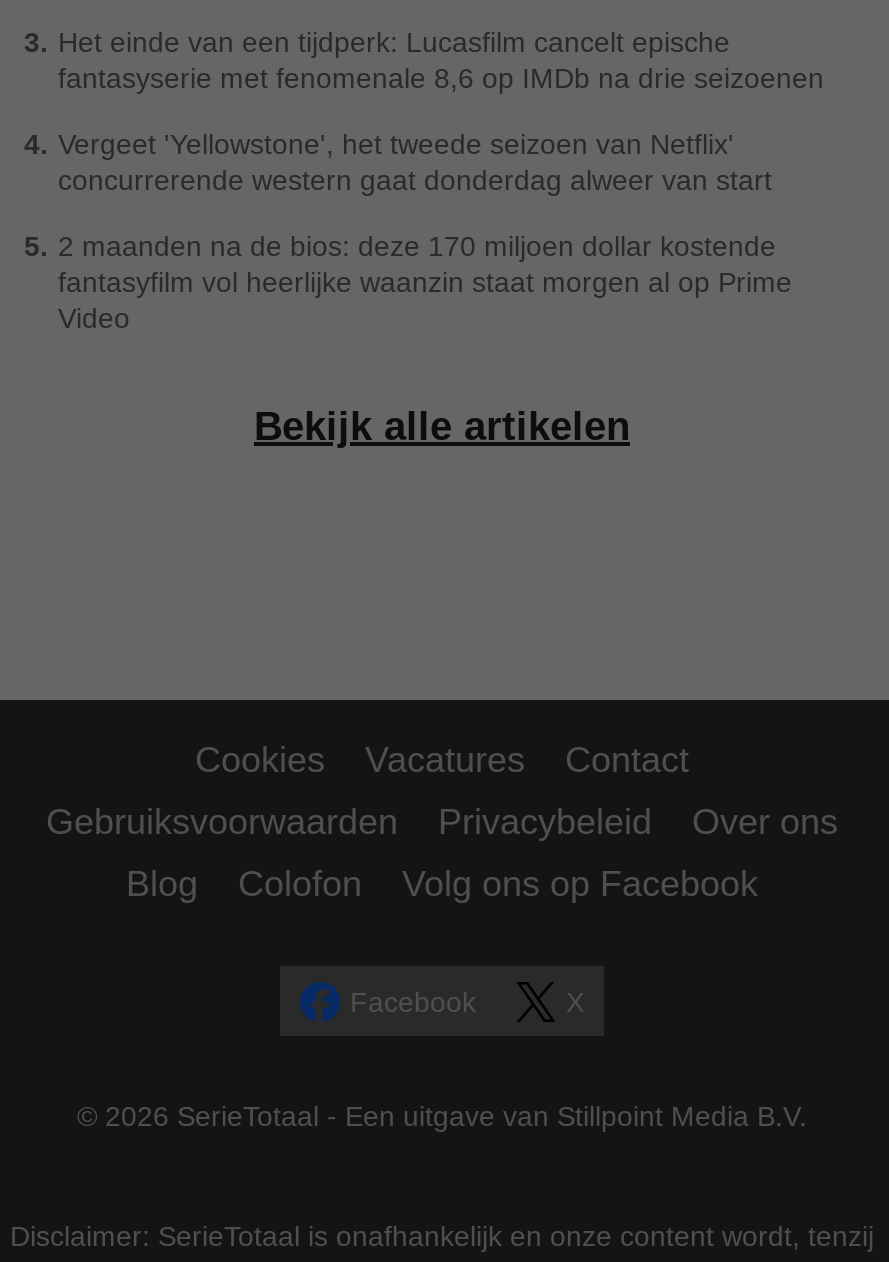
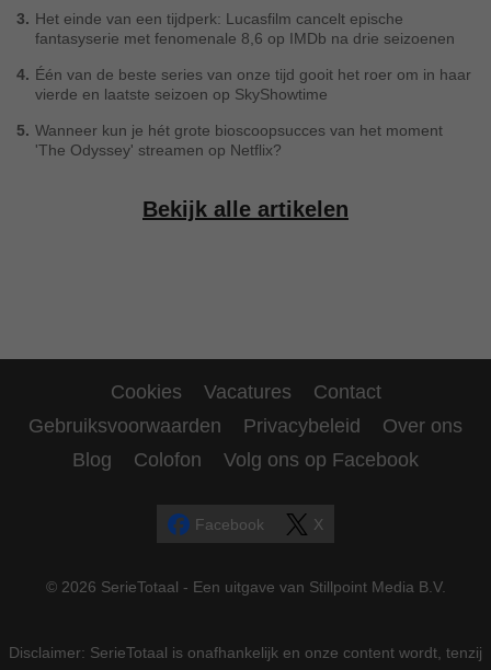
- 4. Vergeet 'Yellowstone', het tweede seizoen van Netflix'
- concurrerende western gaat donderdag alweer van start
+ 4. Één van de beste series van onze tijd gooit het roer om in haar
+ vierde en laatste seizoen op SkyShowtime

- 5. 2 maanden na de bios: deze 170 miljoen dollar kostende
- fantasyfilm vol heerlijke waanzin staat morgen al op Prime
- Video
+ 5. Wanneer kun je hét grote bioscoopsucces van het moment
+ 'The Odyssey' streamen op Netflix?
